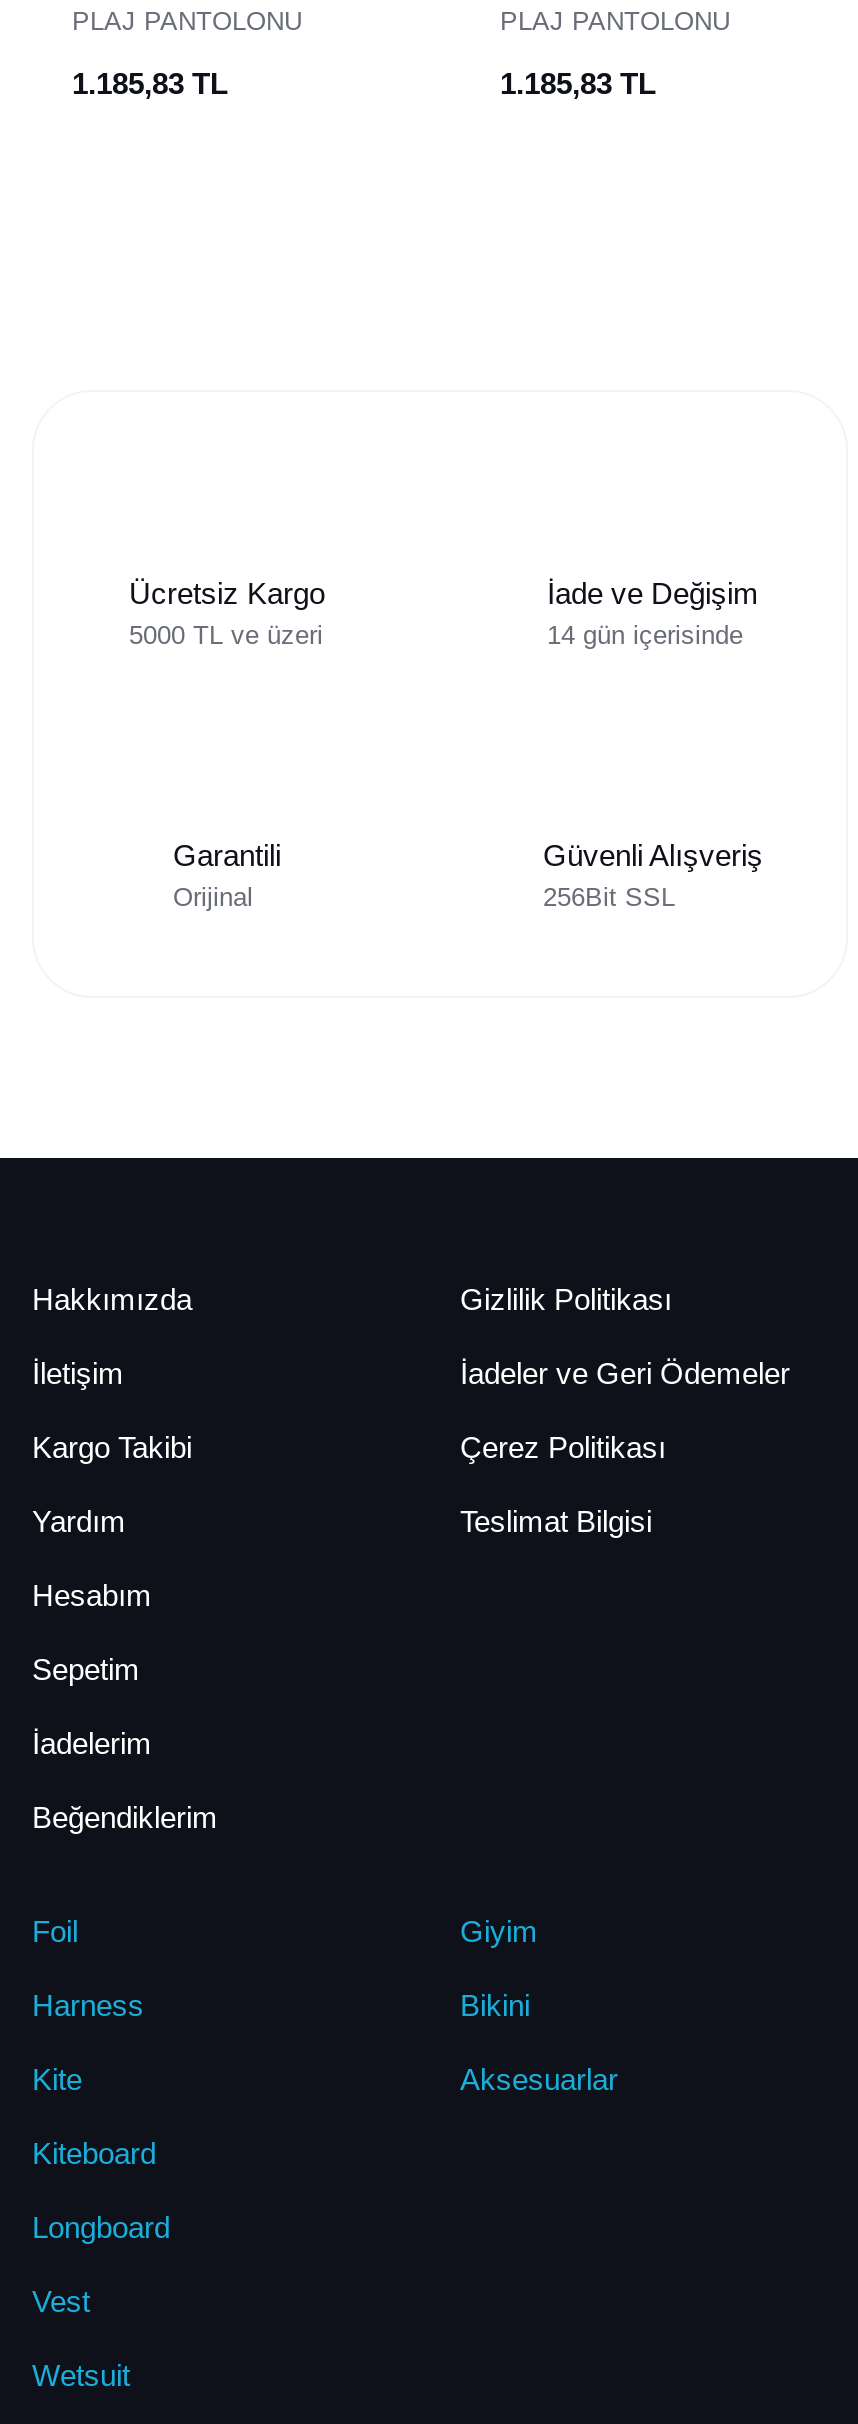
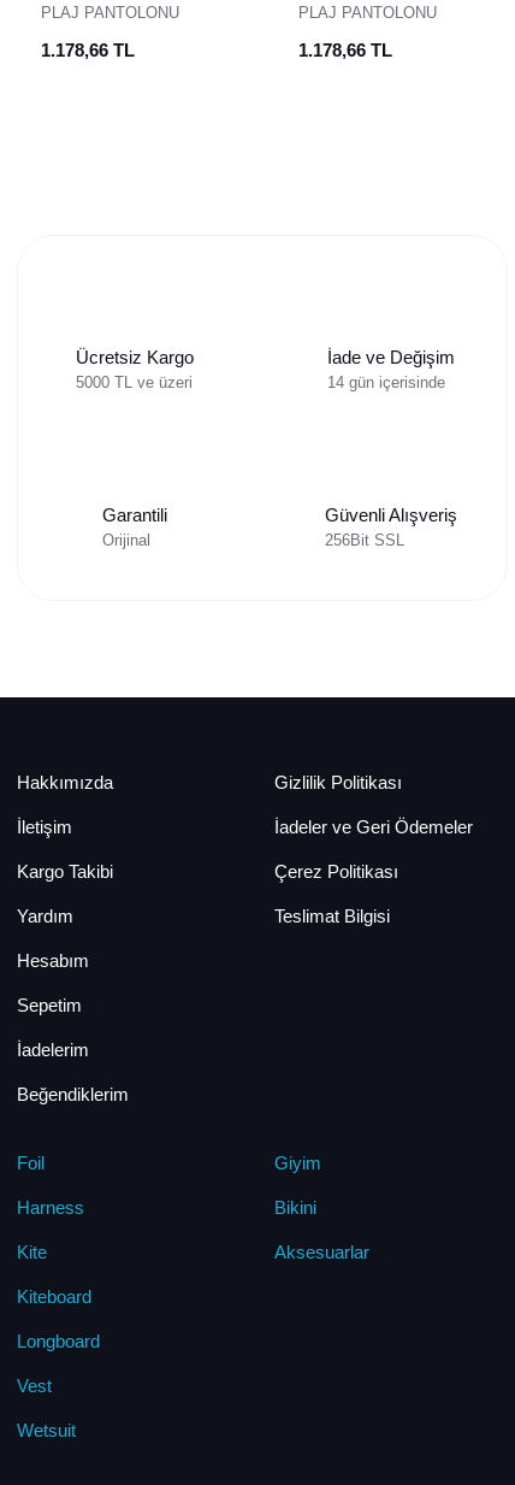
- 1.185,83 TL
+ 1.178,66 TL

- 1.185,83 TL
+ 1.178,66 TL
